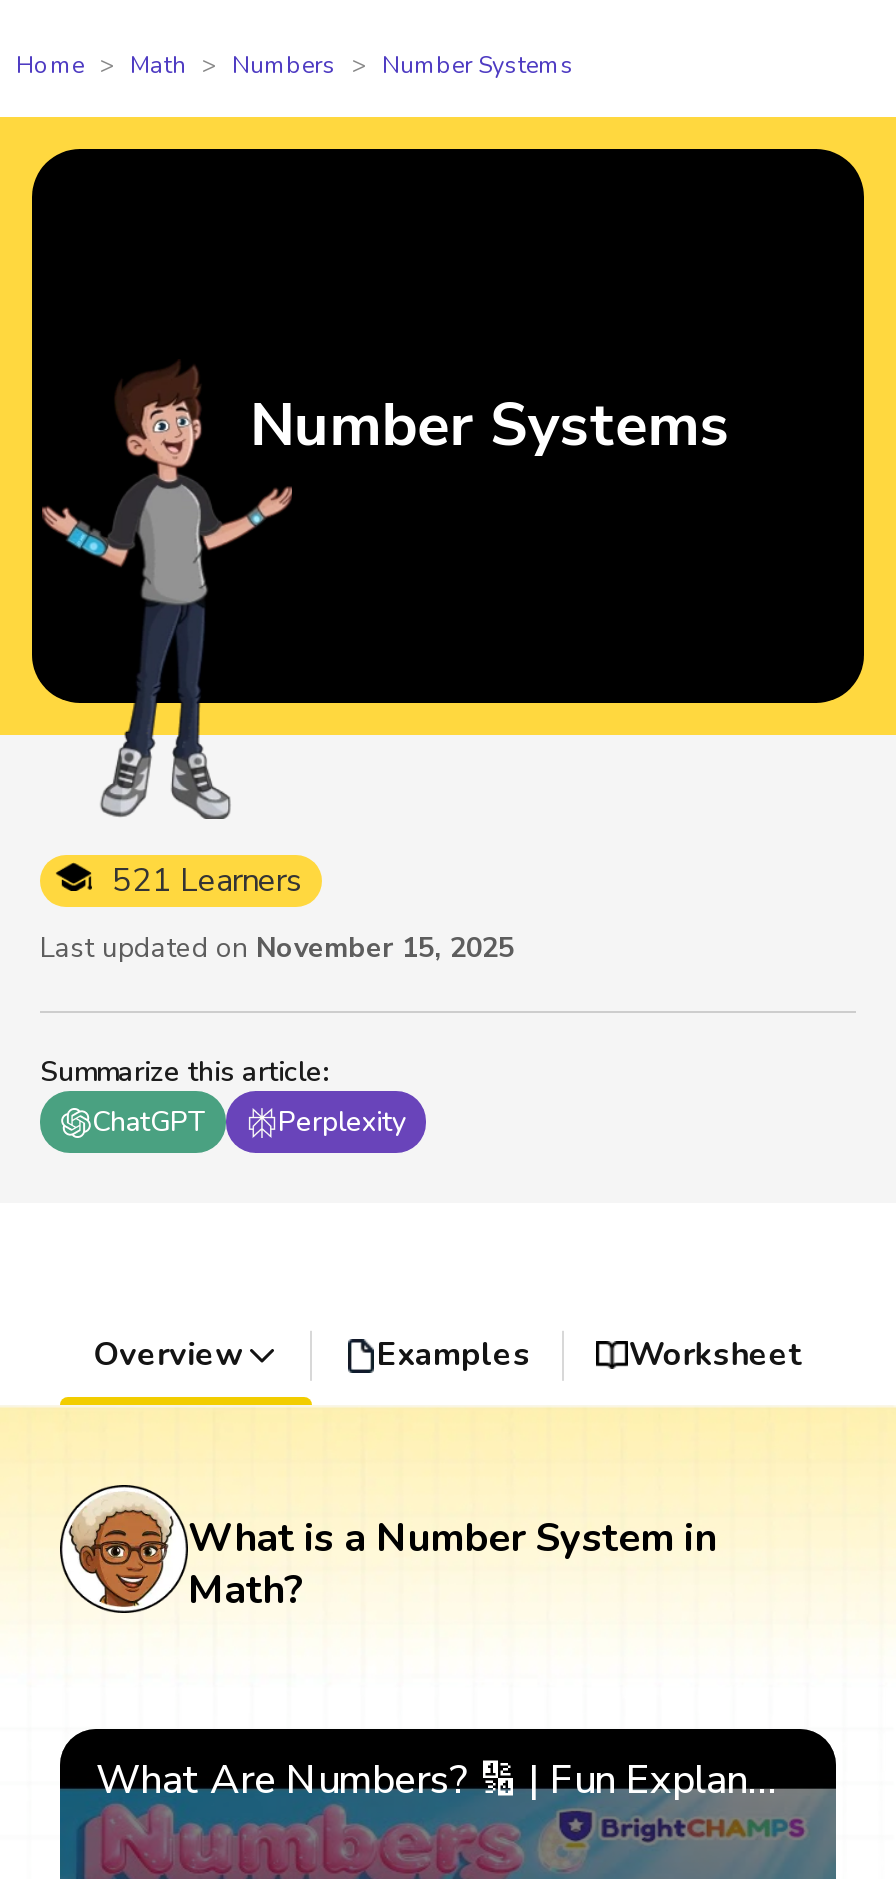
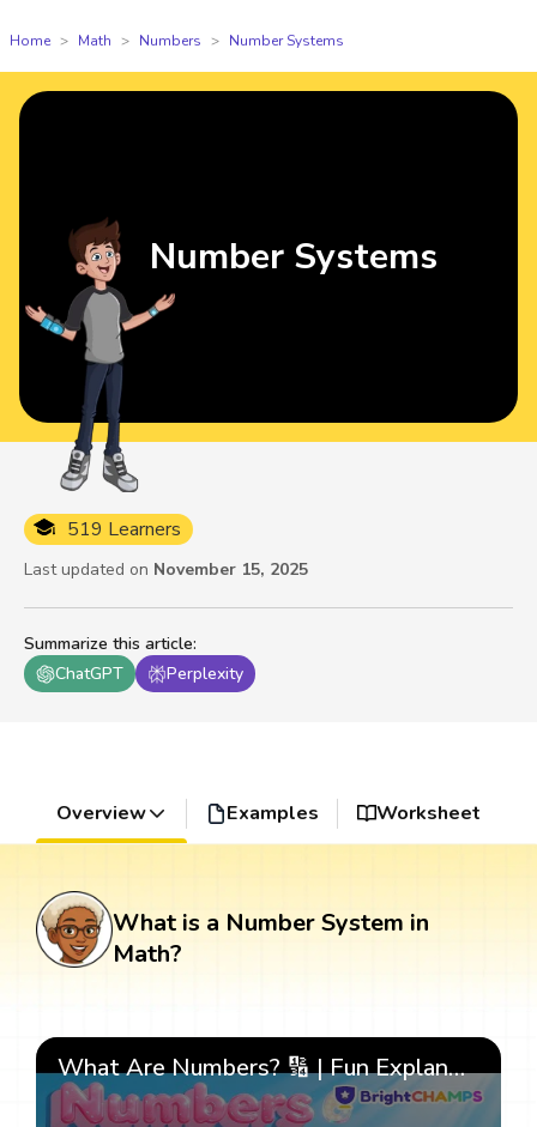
- 521 Learners
+ 519 Learners
